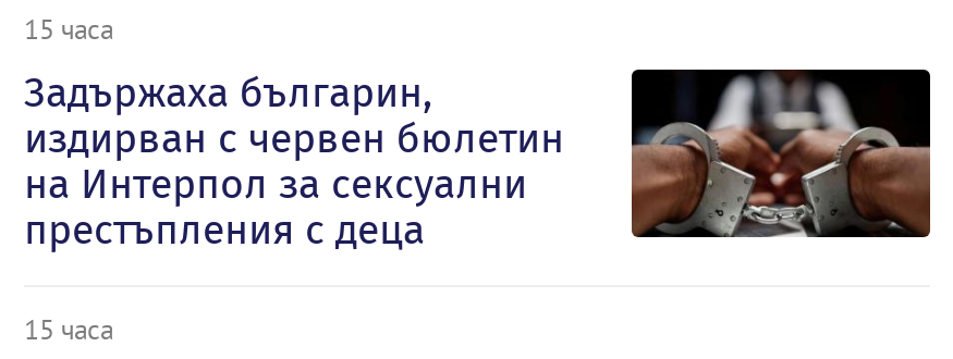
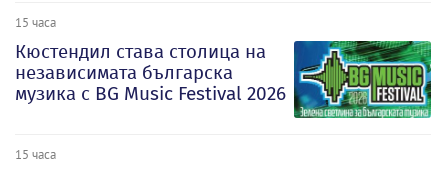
- [image]
- Задържаха българин,
- издирван с червен бюлетин
- на Интерпол за сексуални
- престъпления с деца
+ [image]
+ Кюстендил става столица на
+ независимата българска
+ музика с BG Music Festival 2026
